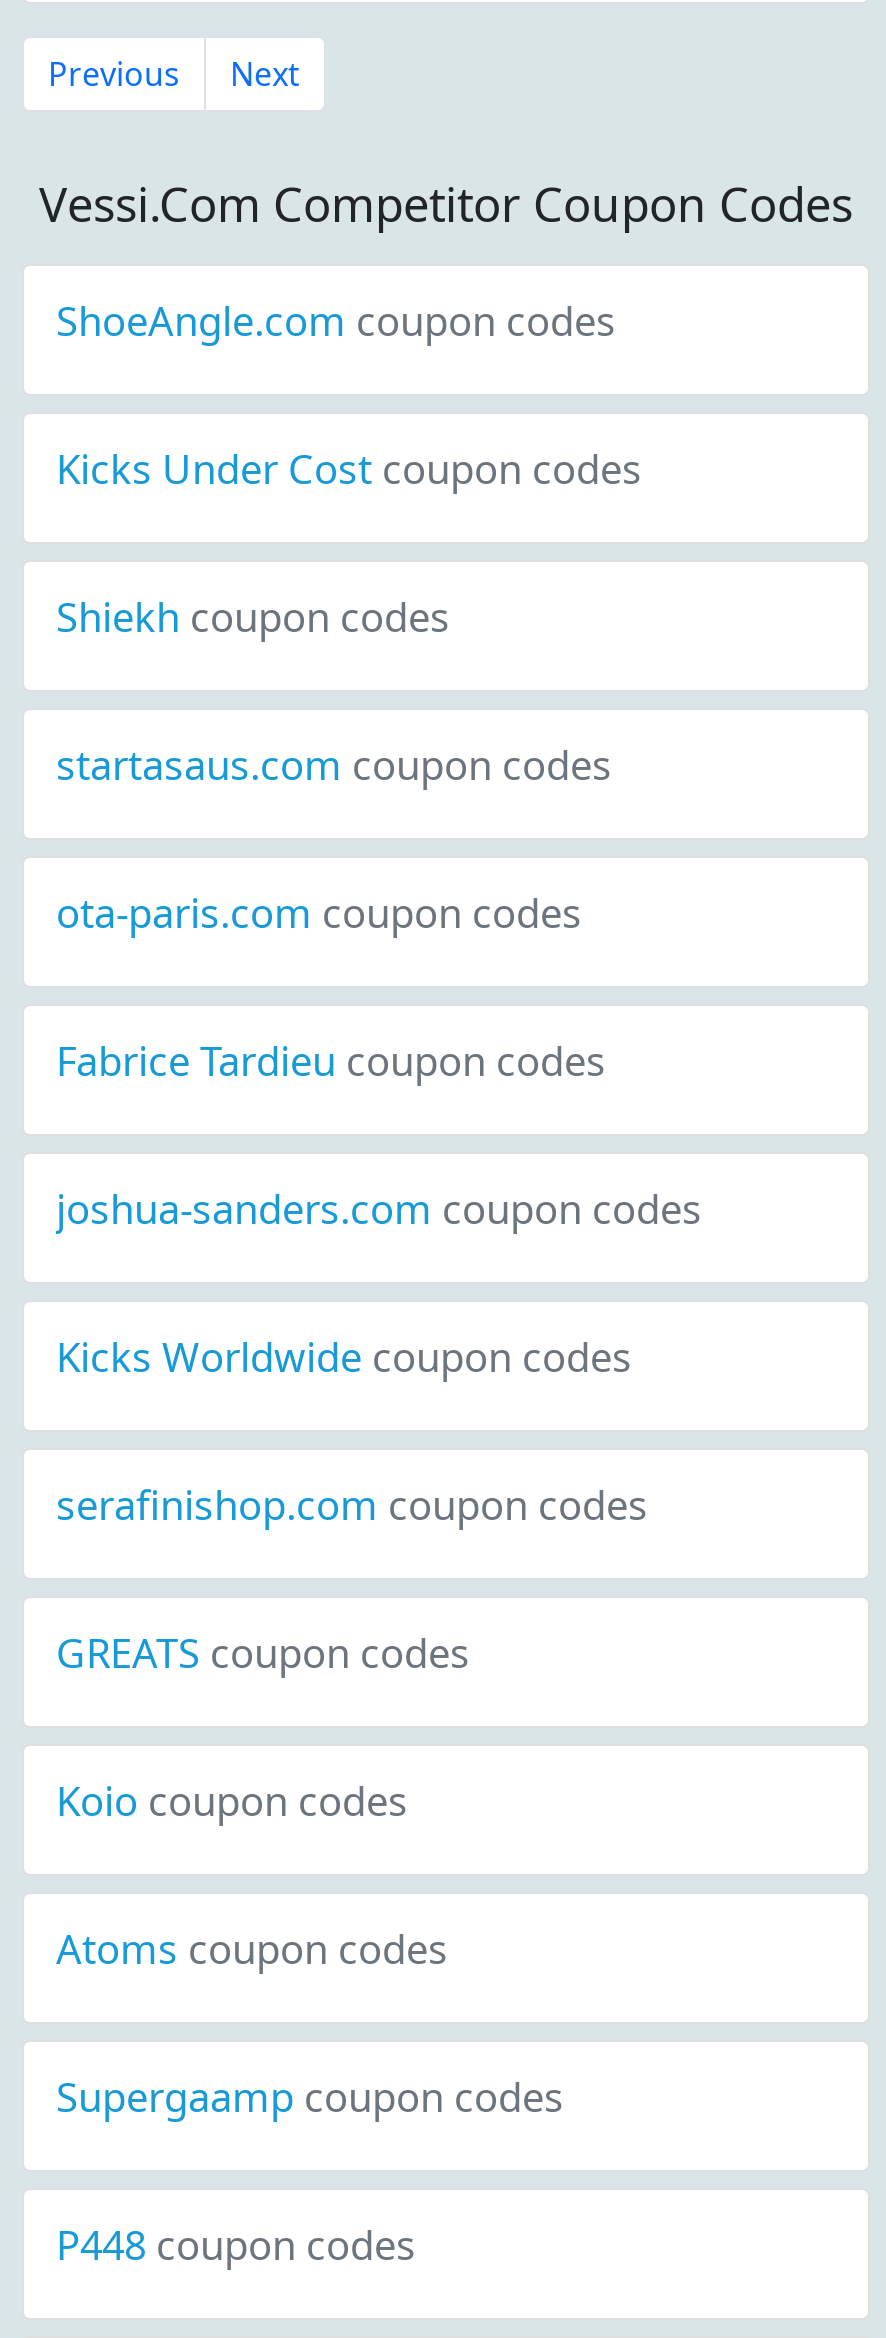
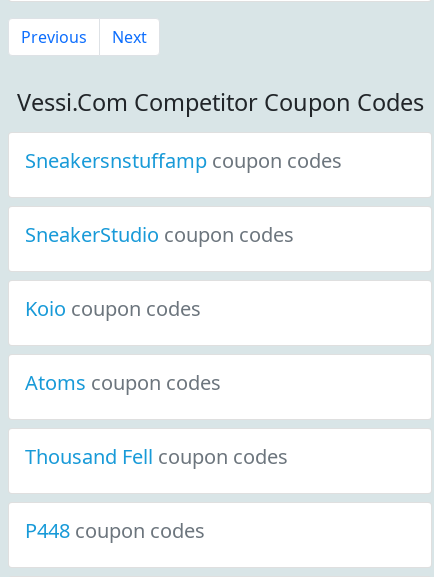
- ShoeAngle.com coupon codes
- Kicks Under Cost coupon codes
- Shiekh coupon codes
- startasaus.com coupon codes
- ota-paris.com coupon codes
- Fabrice Tardieu coupon codes
- joshua-sanders.com coupon codes
- Kicks Worldwide coupon codes
- serafinishop.com coupon codes
- GREATS coupon codes
+ Sneakersnstuffamp coupon codes
+ SneakerStudio coupon codes

- Supergaamp coupon codes
+ Thousand Fell coupon codes
